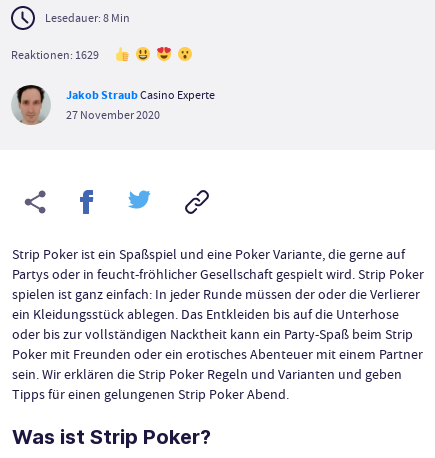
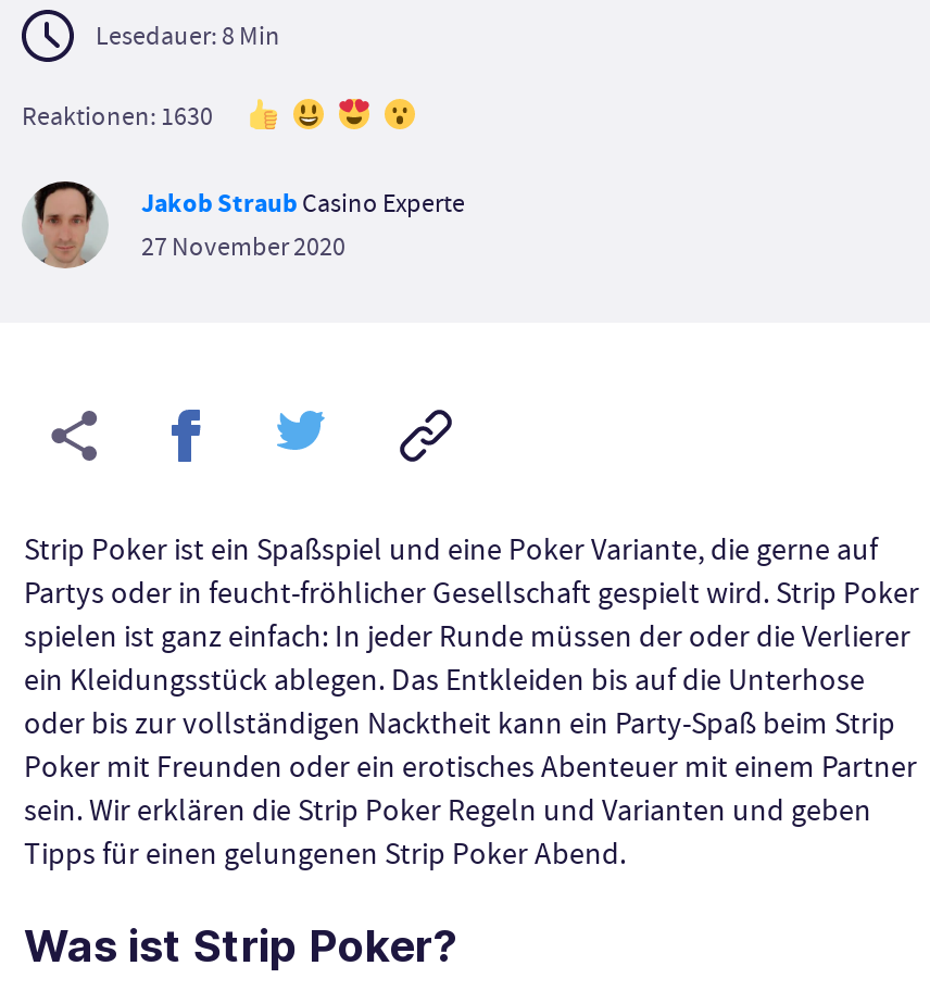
- Reaktionen: 1629
+ Reaktionen: 1630
